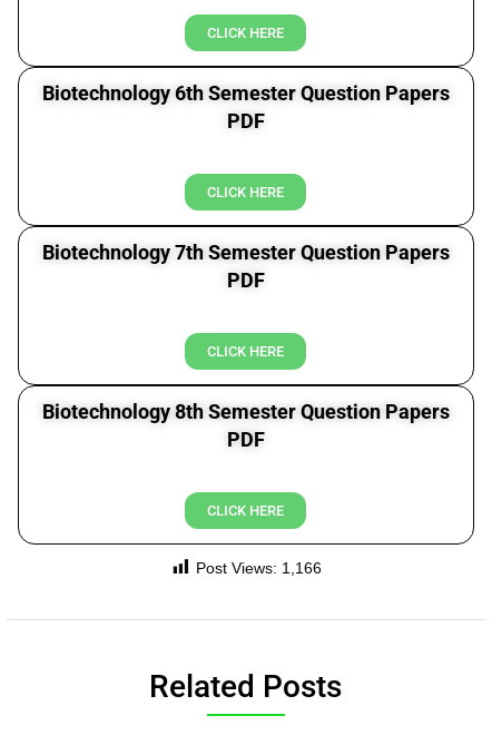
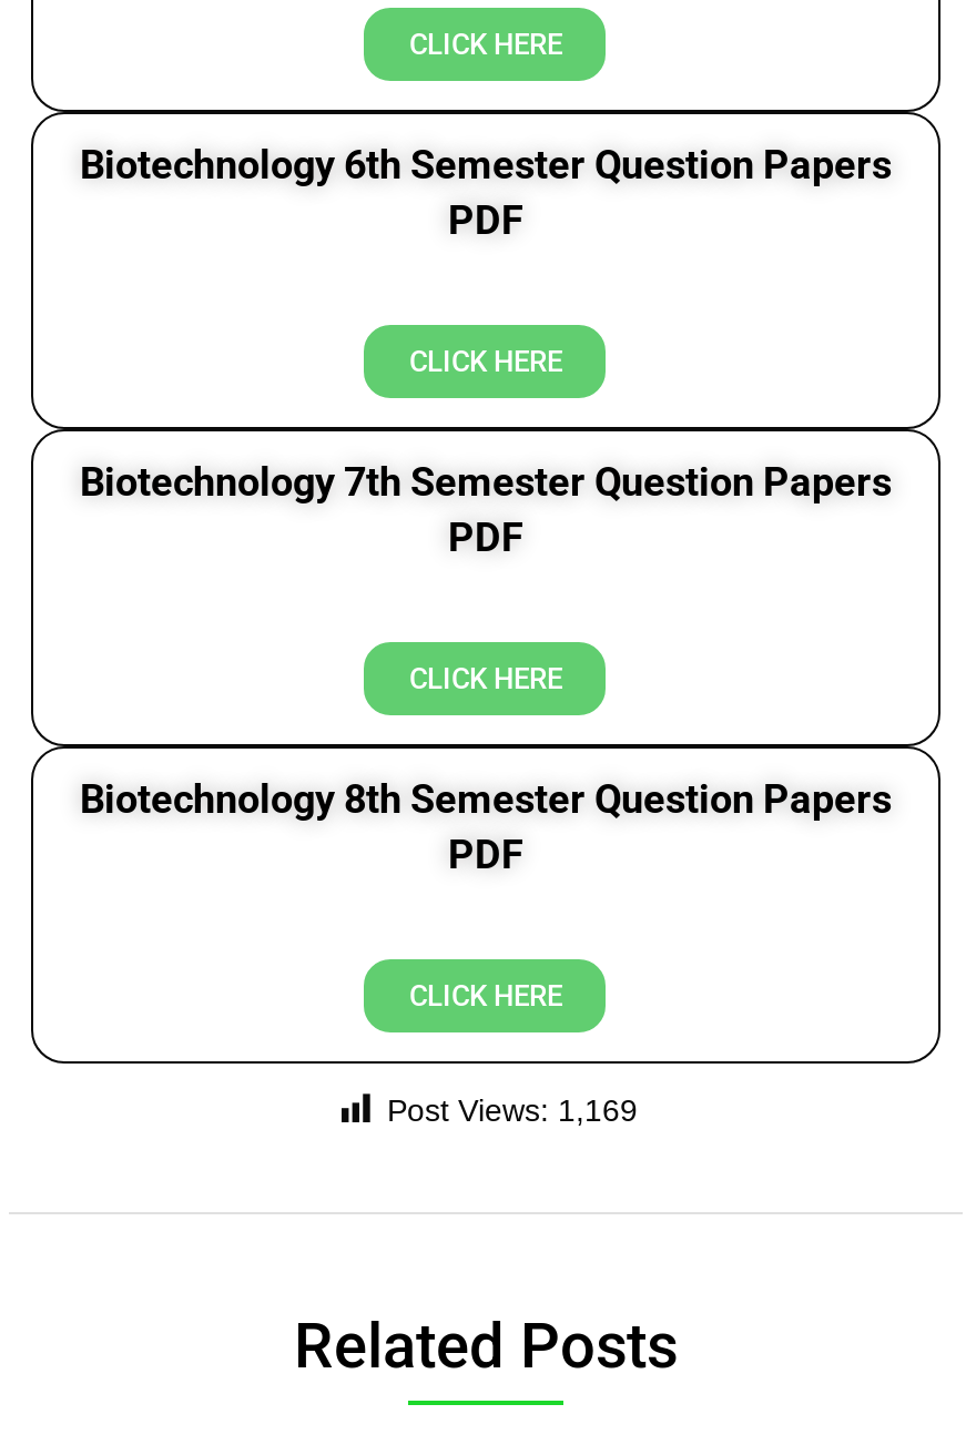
- Post Views: 1,166
+ Post Views: 1,169
